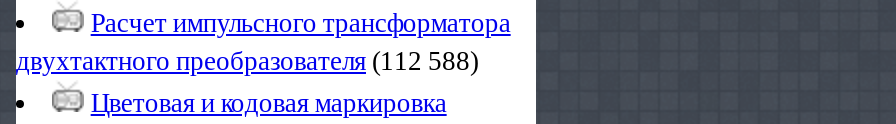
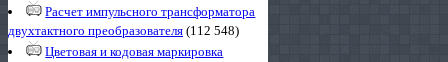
- двухтактного преобразователя (112 588)
+ двухтактного преобразователя (112 548)
